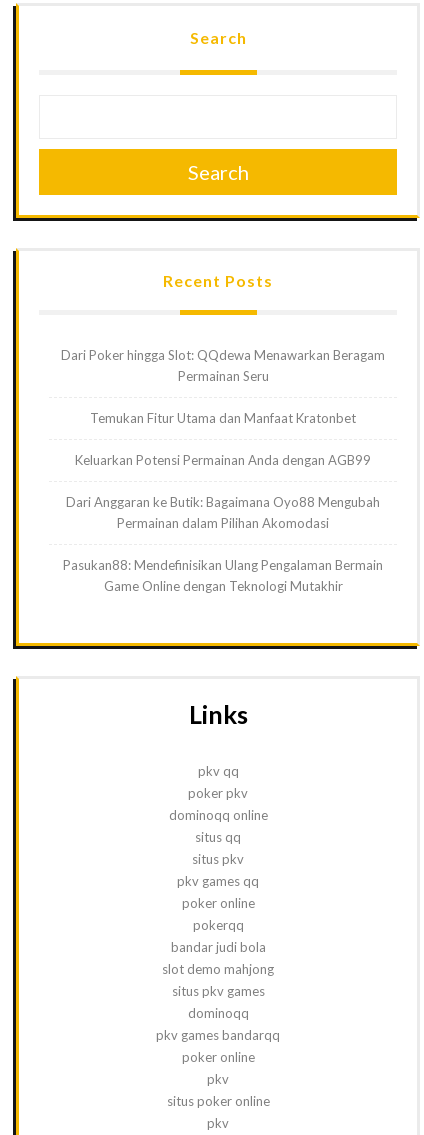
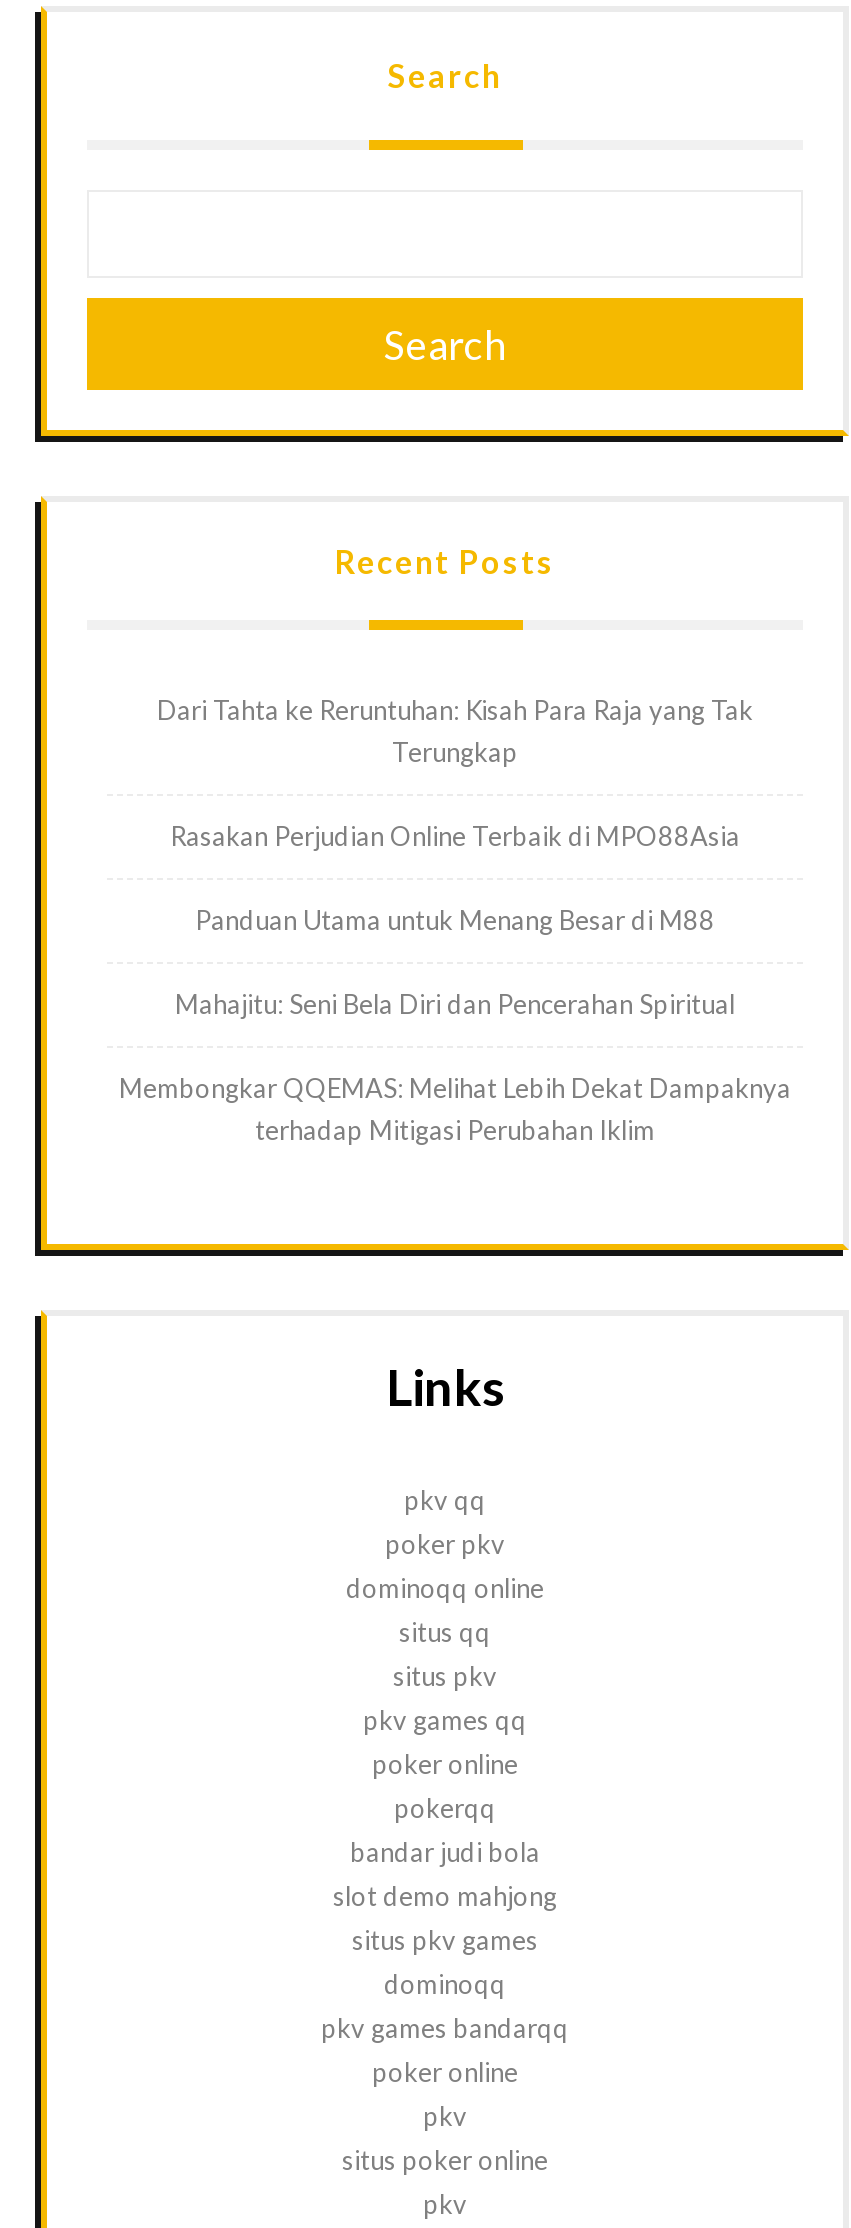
- Dari Poker hingga Slot: QQdewa Menawarkan Beragam
- Permainan Seru
+ Dari Tahta ke Reruntuhan: Kisah Para Raja yang Tak
+ Terungkap

- Temukan Fitur Utama dan Manfaat Kratonbet
+ Rasakan Perjudian Online Terbaik di MPO88Asia

- Keluarkan Potensi Permainan Anda dengan AGB99
+ Panduan Utama untuk Menang Besar di M88

- Dari Anggaran ke Butik: Bagaimana Oyo88 Mengubah
- Permainan dalam Pilihan Akomodasi
+ Mahajitu: Seni Bela Diri dan Pencerahan Spiritual

- Pasukan88: Mendefinisikan Ulang Pengalaman Bermain
- Game Online dengan Teknologi Mutakhir
+ Membongkar QQEMAS: Melihat Lebih Dekat Dampaknya
+ terhadap Mitigasi Perubahan Iklim
